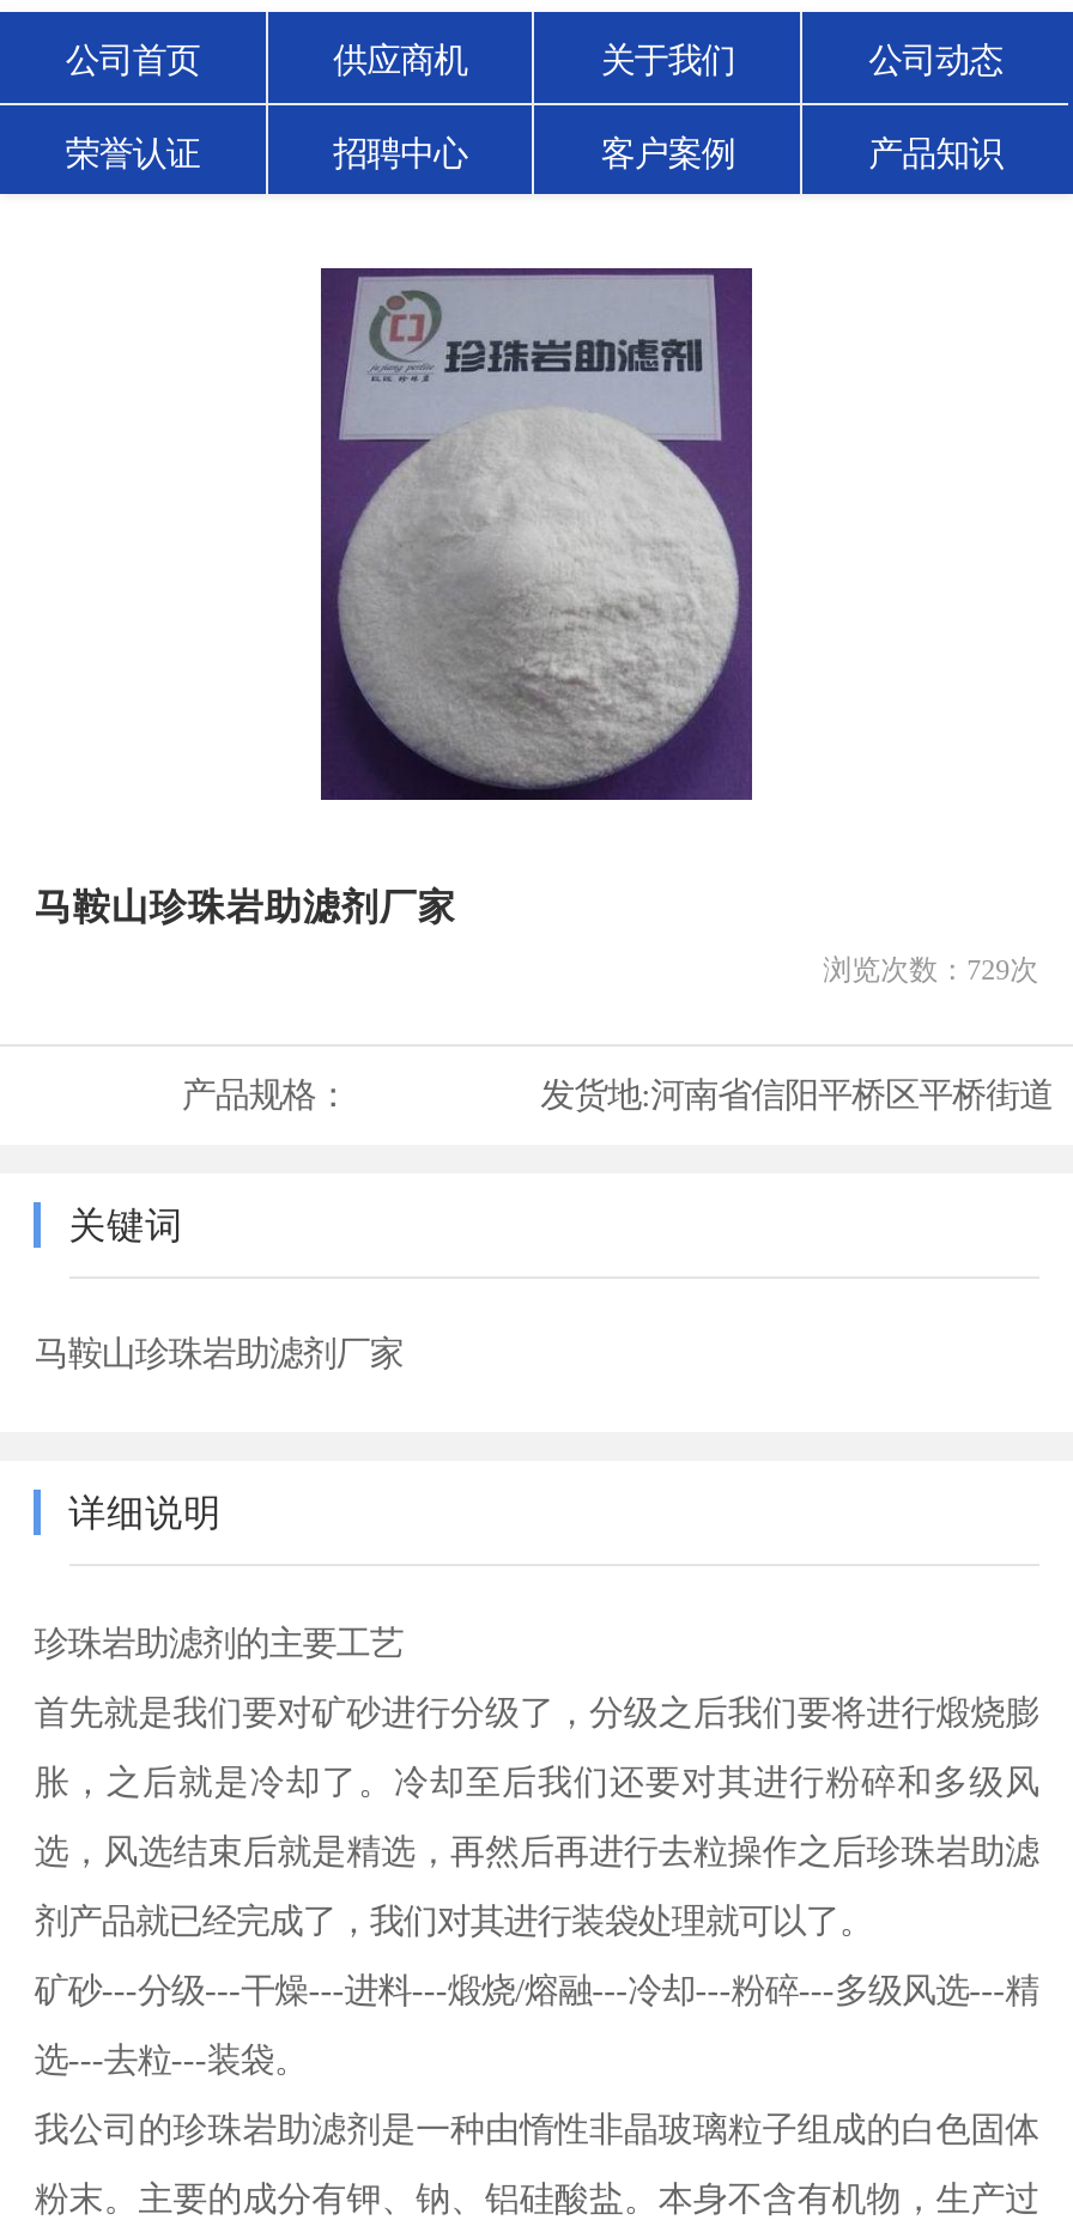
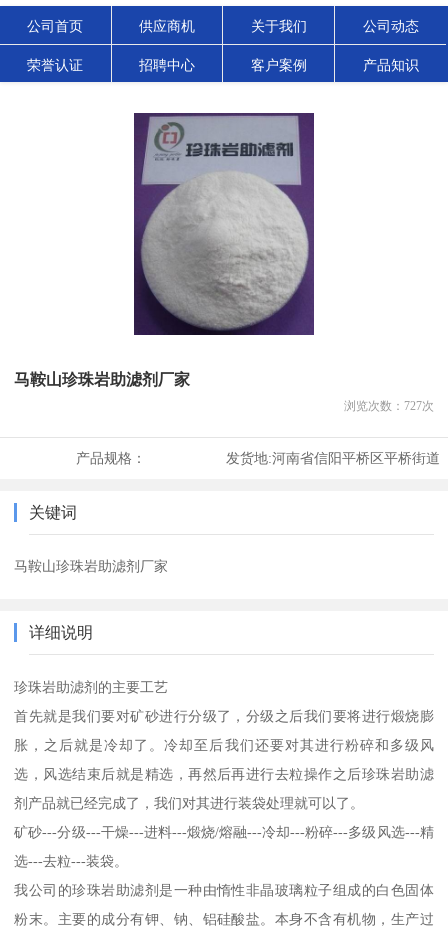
- 浏览次数：729次
+ 浏览次数：727次
